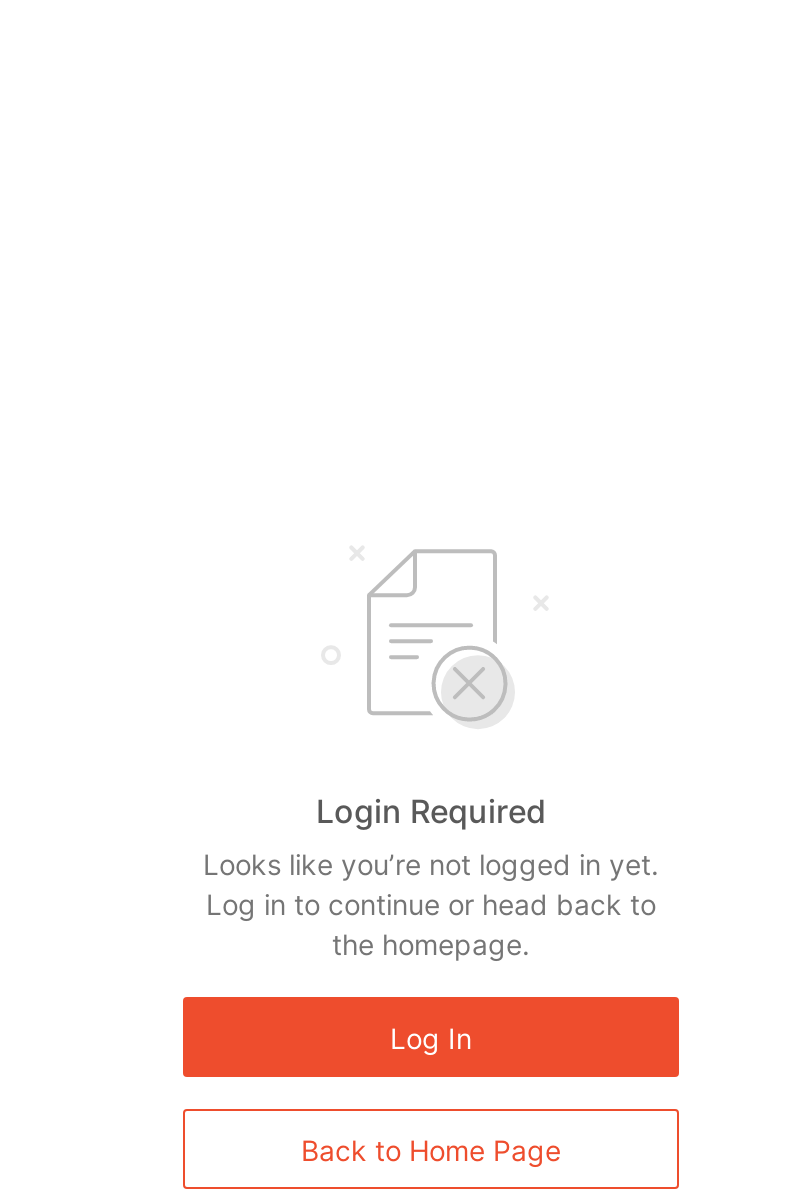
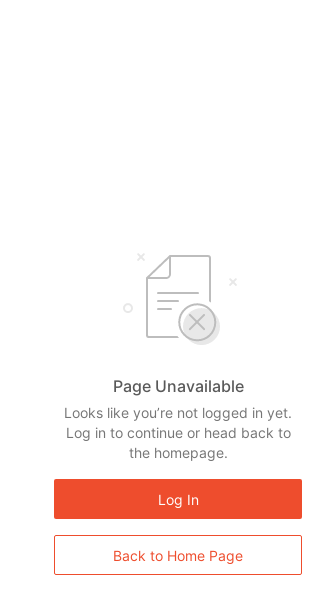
- Login Required
+ Page Unavailable
